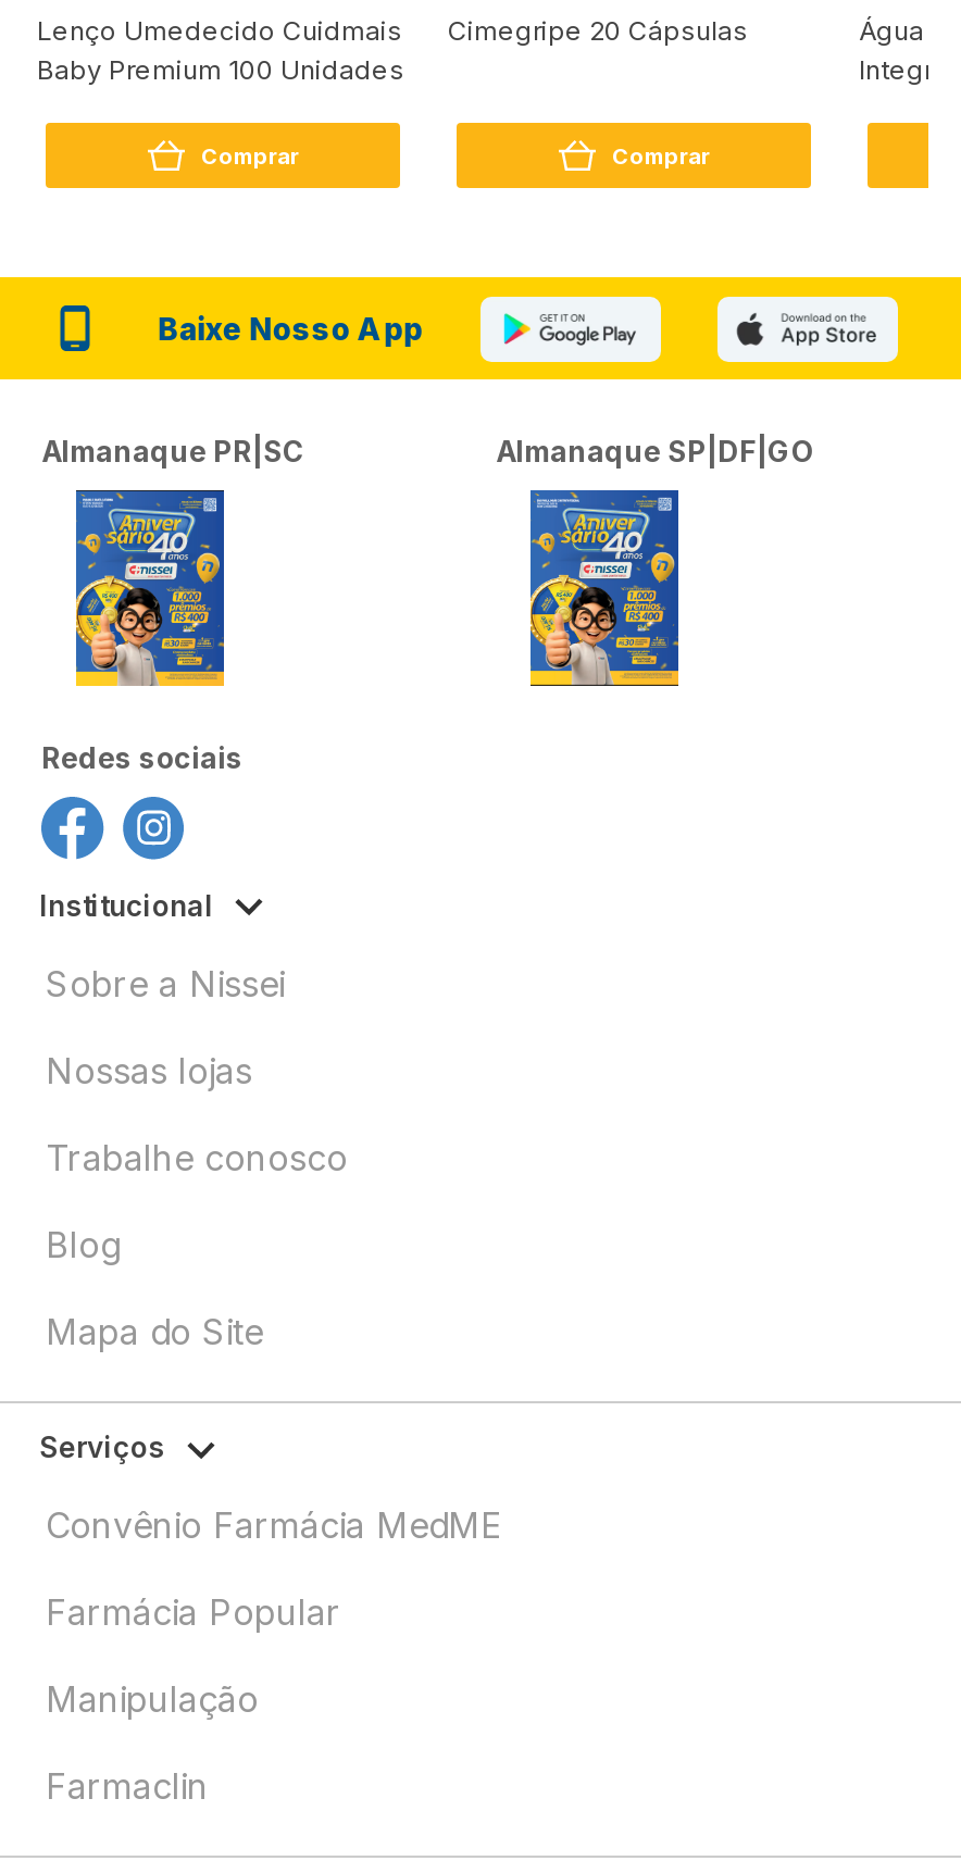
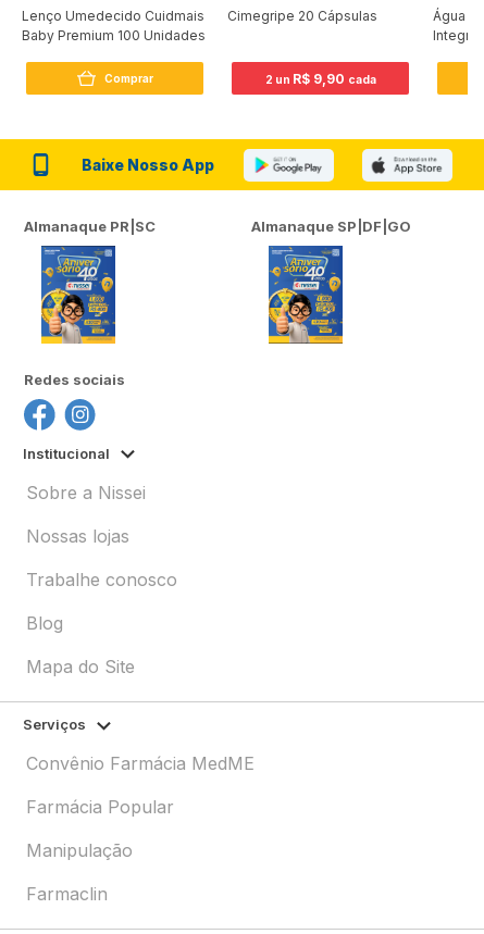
- Comprar
+ 2 un R$ 9,90 cada
